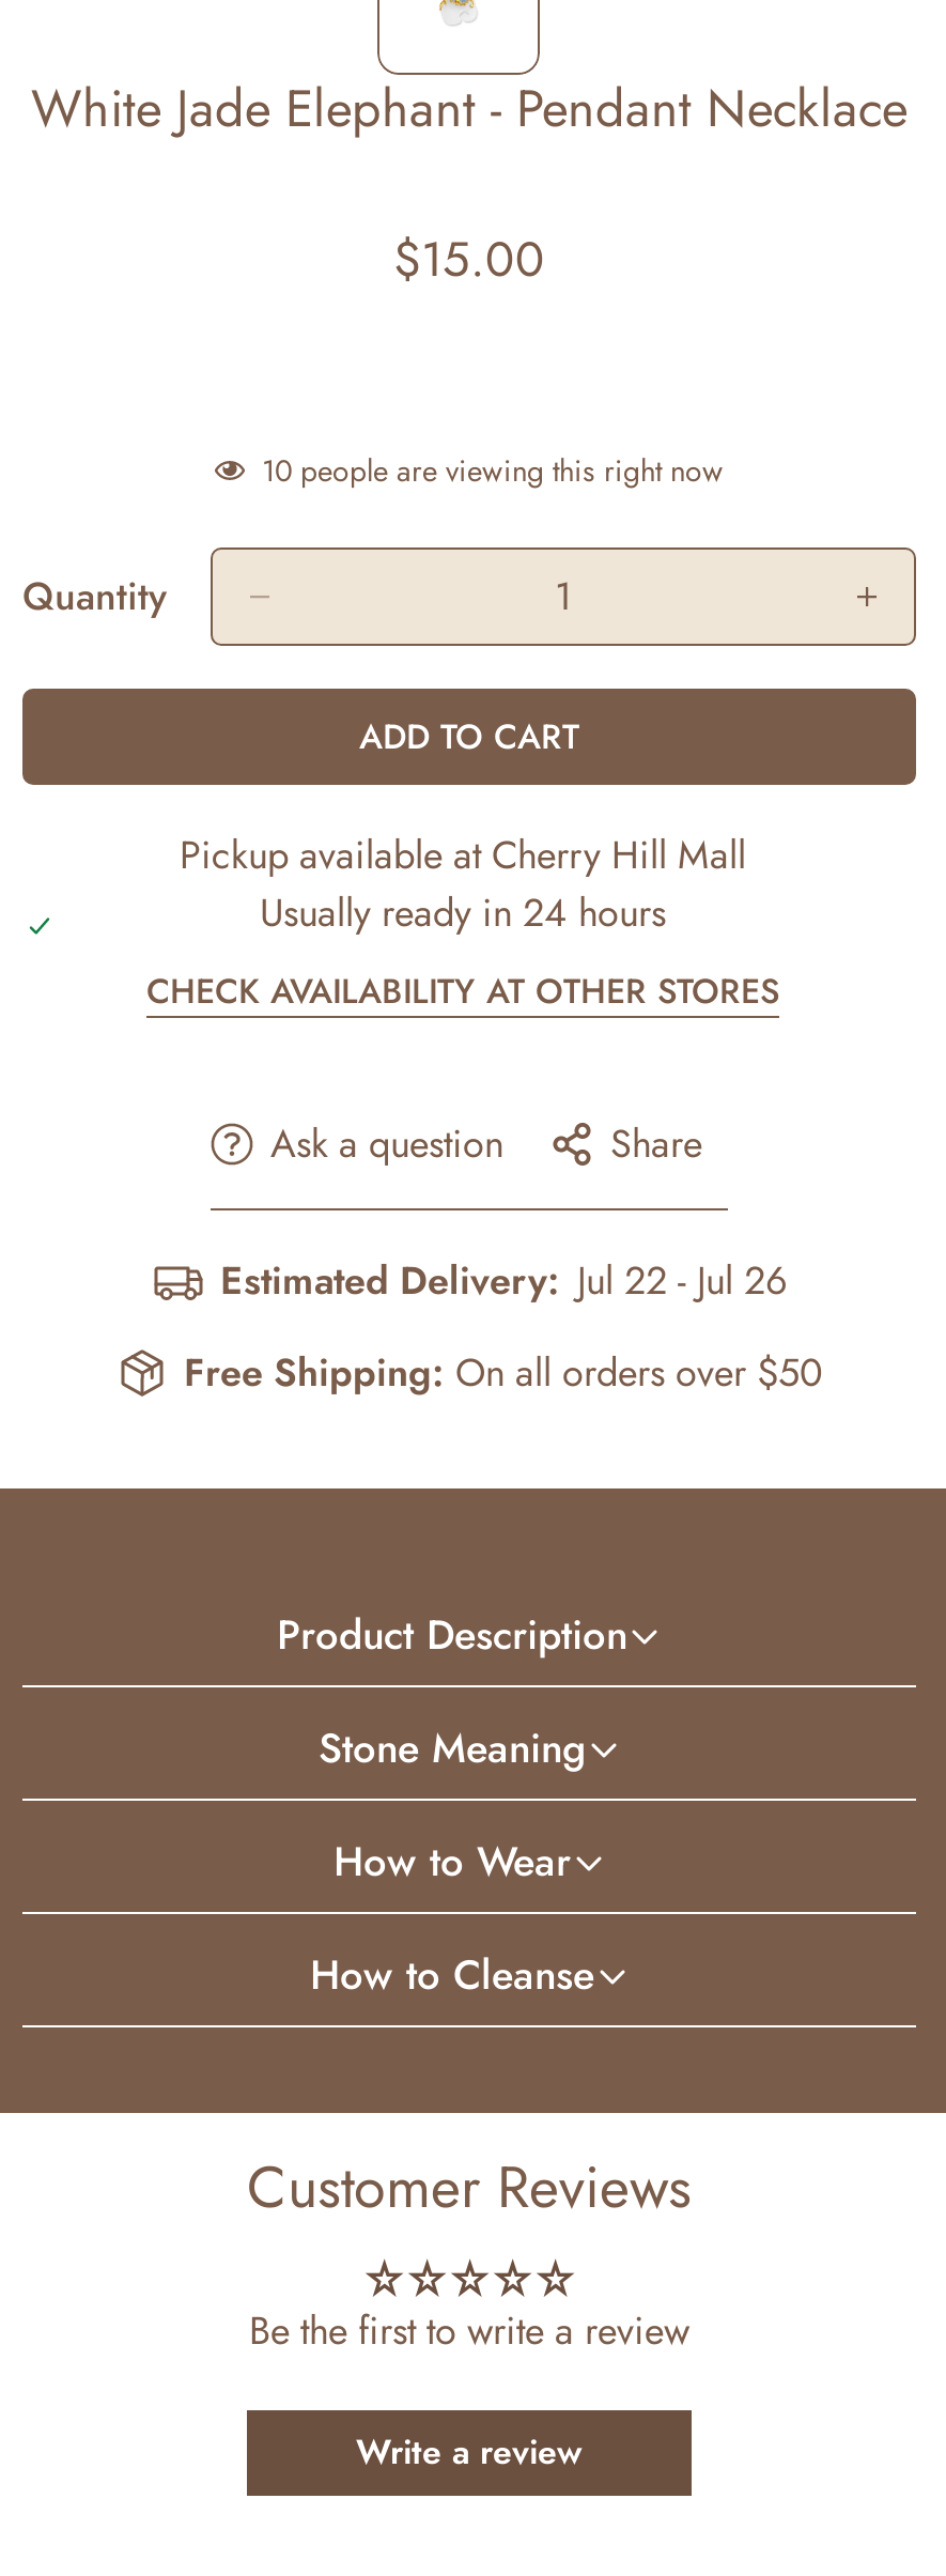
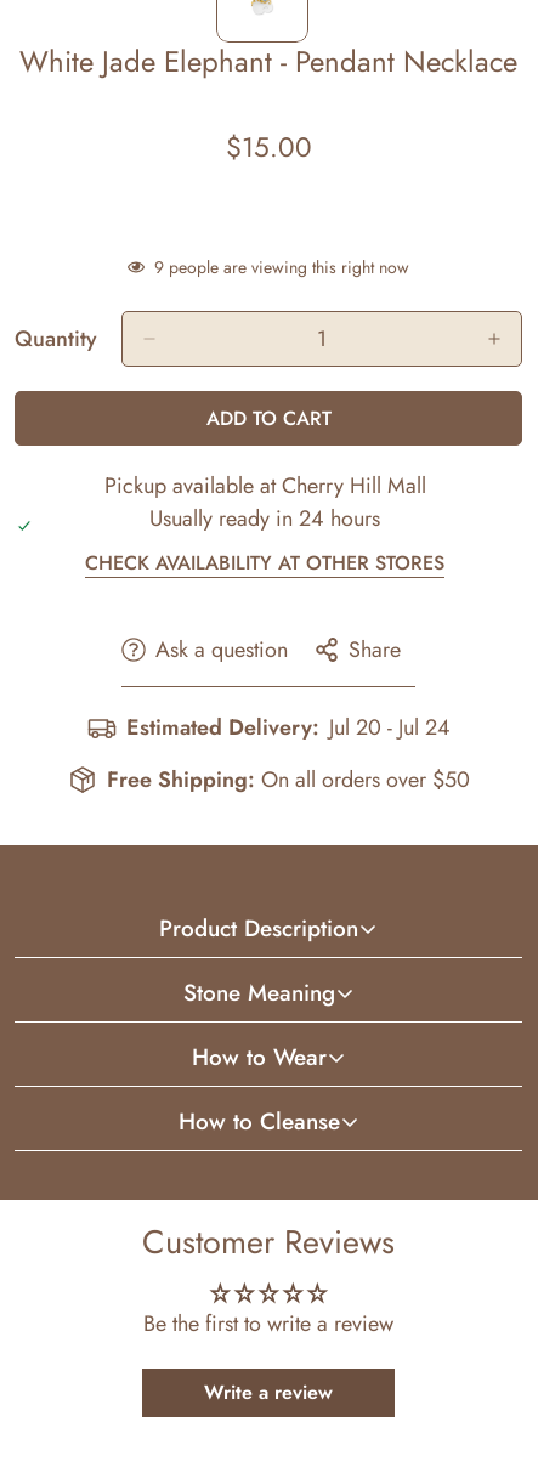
- 10 people are viewing this right now
+ 9 people are viewing this right now

- Estimated Delivery: Jul 22 - Jul 26
+ Estimated Delivery: Jul 20 - Jul 24
